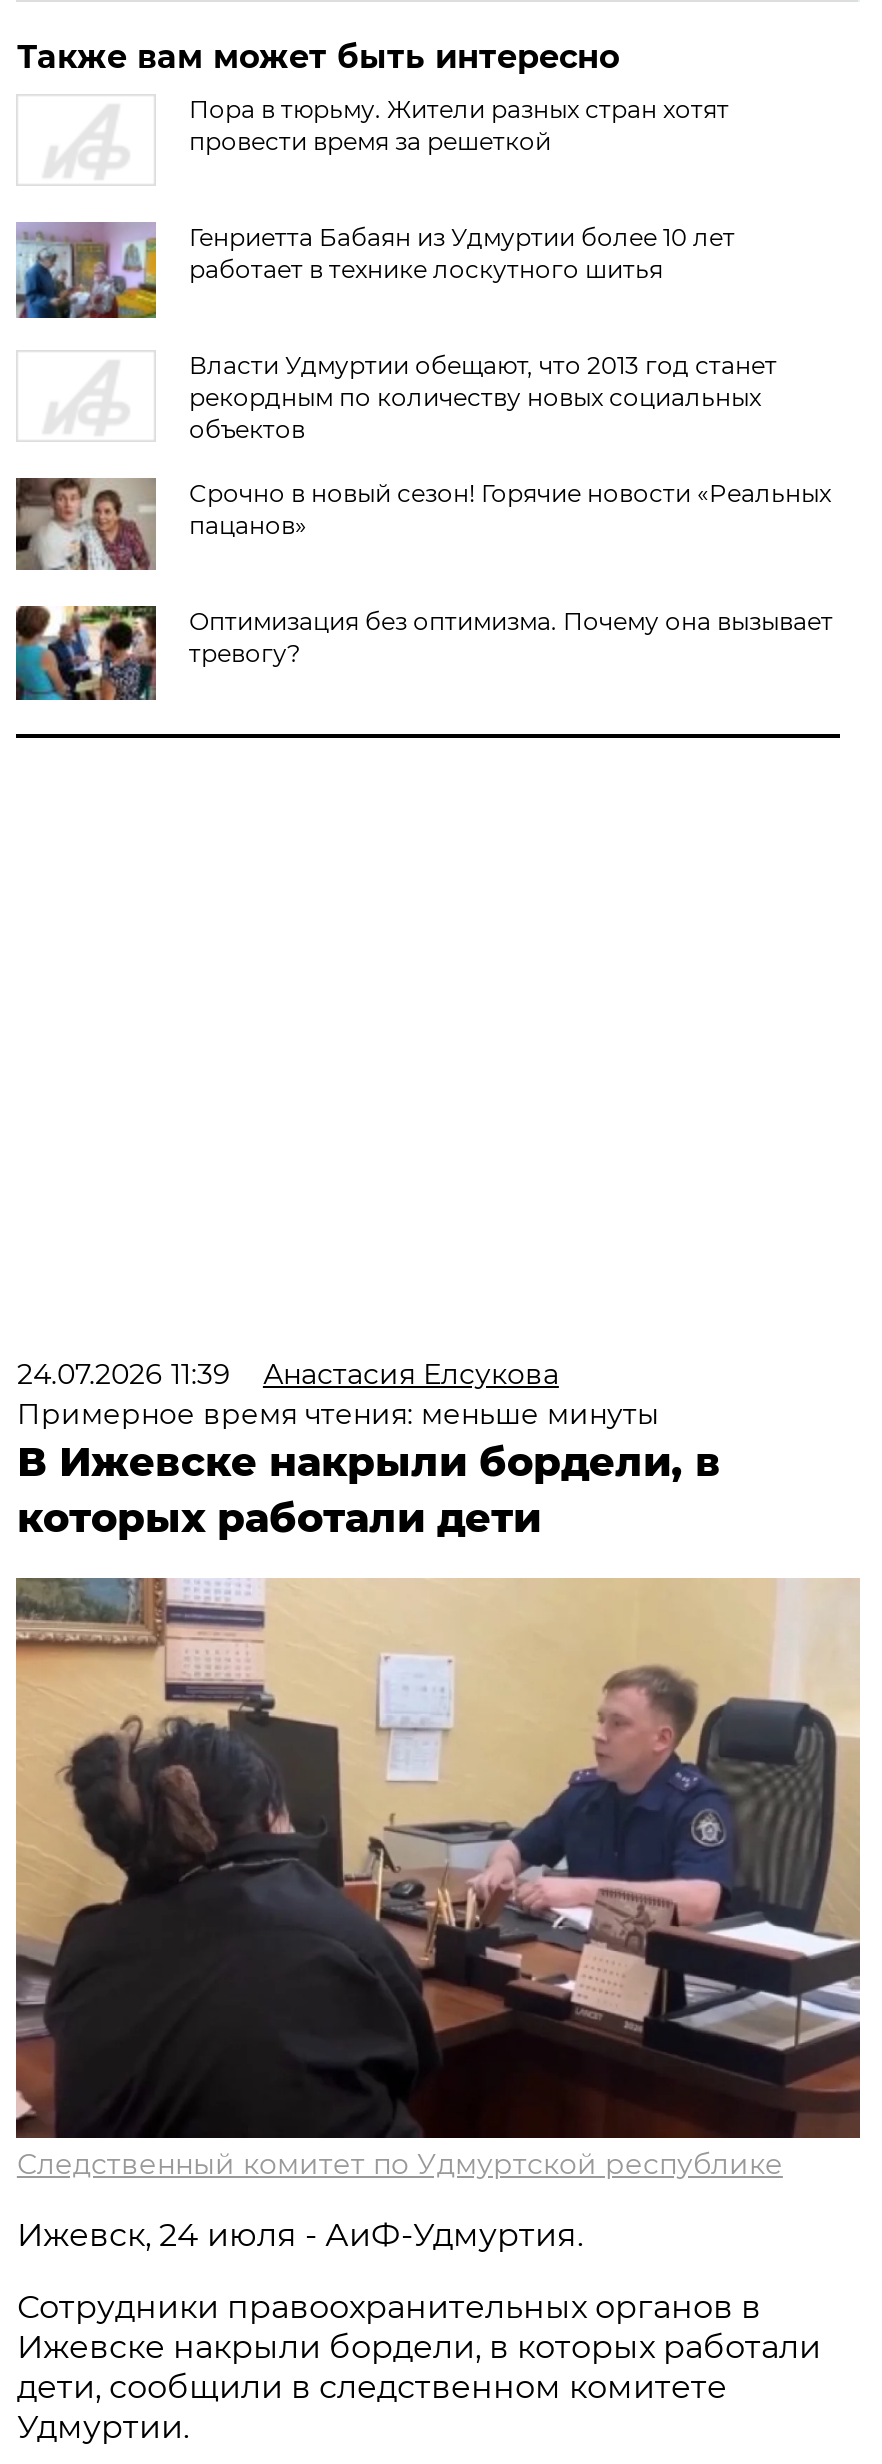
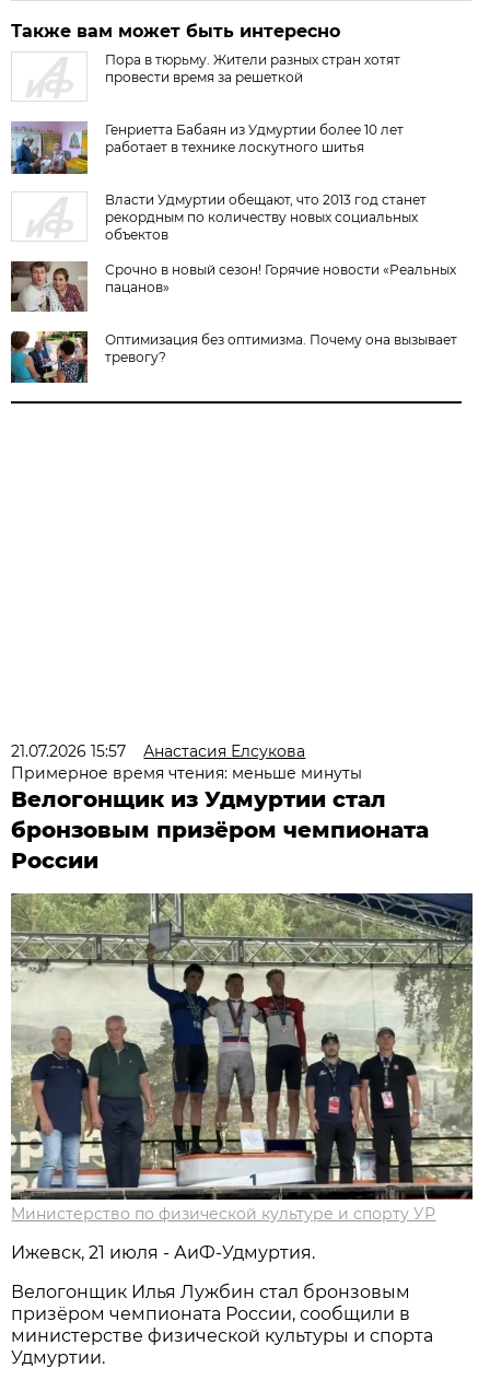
- 24.07.2026 11:39 Анастасия Елсукова
+ 21.07.2026 15:57 Анастасия Елсукова

- В Ижевске накрыли бордели, в
- которых работали дети
+ Велогонщик из Удмуртии стал
+ бронзовым призёром чемпионата
+ России

- [image]
- Следственный комитет по Удмуртской республике
+ [image]
+ Министерство по физической культуре и спорту УР

- Ижевск, 24 июля - АиФ-Удмуртия.
+ Ижевск, 21 июля - АиФ-Удмуртия.

- Сотрудники правоохранительных органов в
- Ижевске накрыли бордели, в которых работали
- дети, сообщили в следственном комитете
+ Велогонщик Илья Лужбин стал бронзовым
+ призёром чемпионата России, сообщили в
+ министерстве физической культуры и спорта
